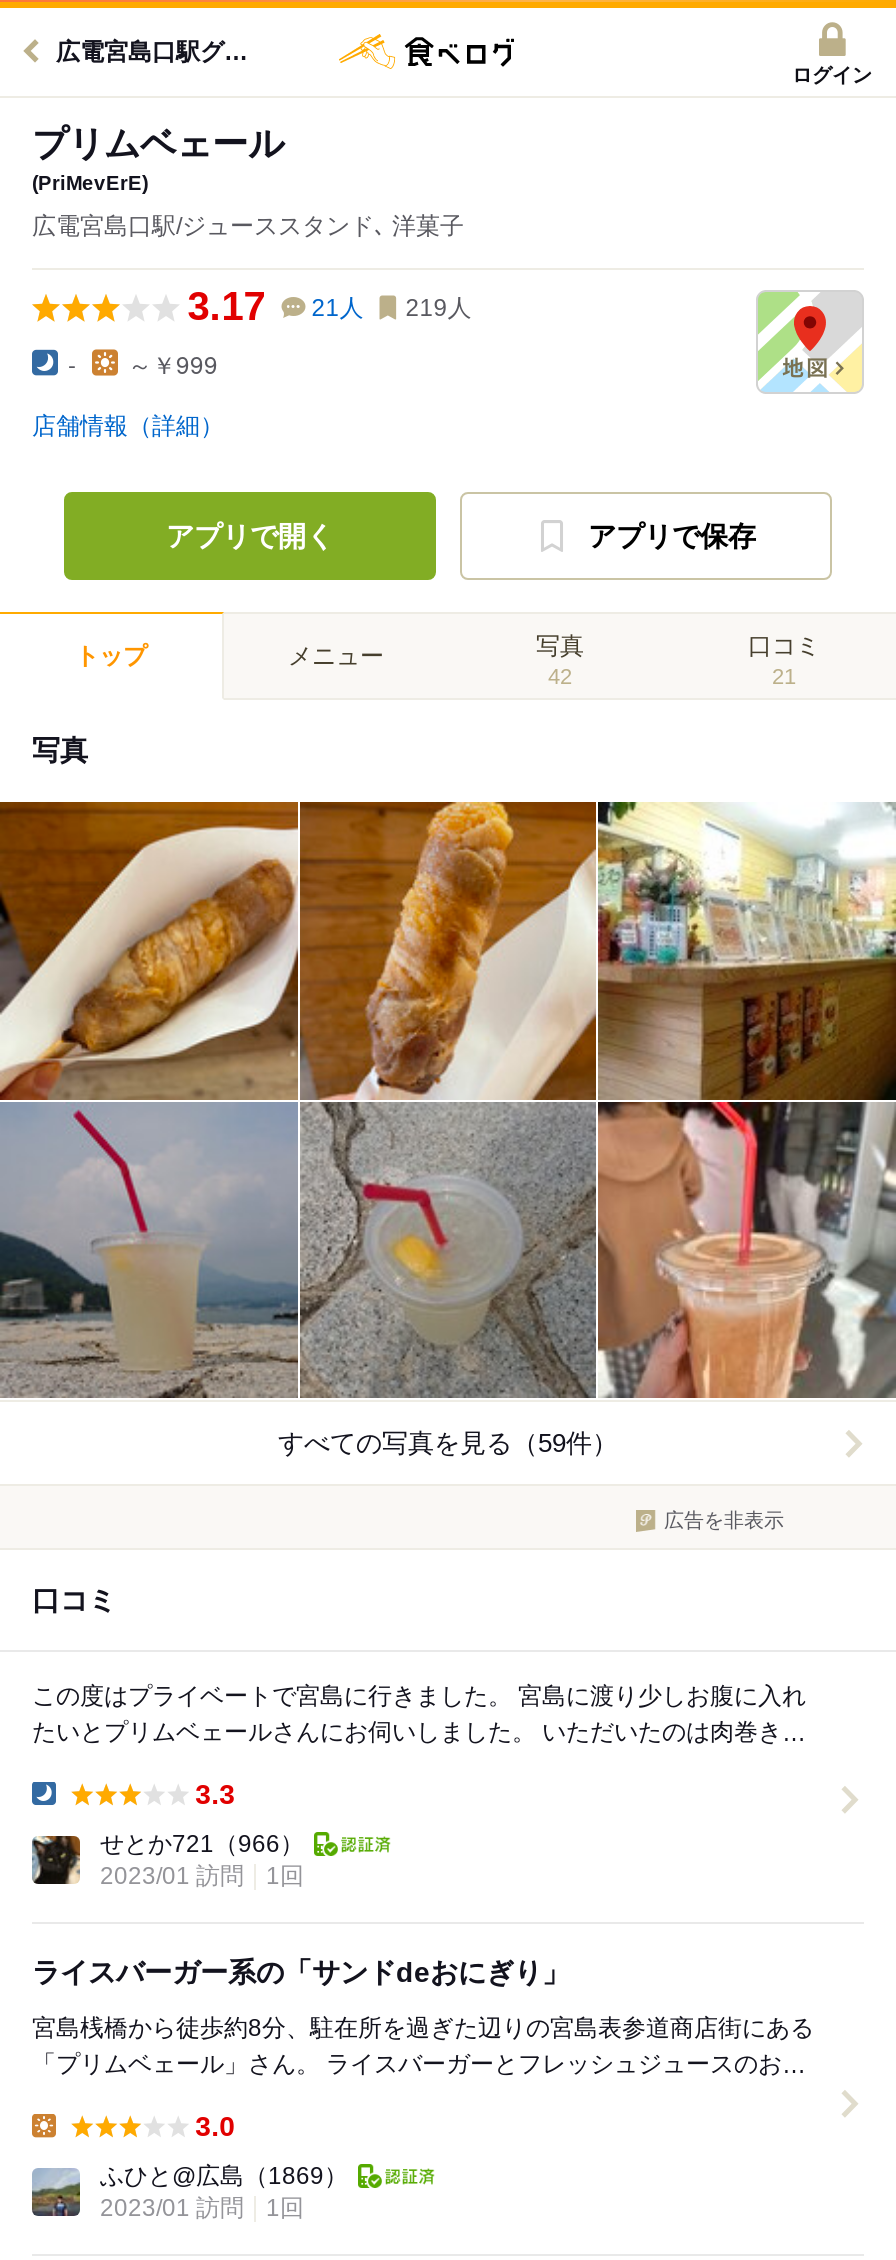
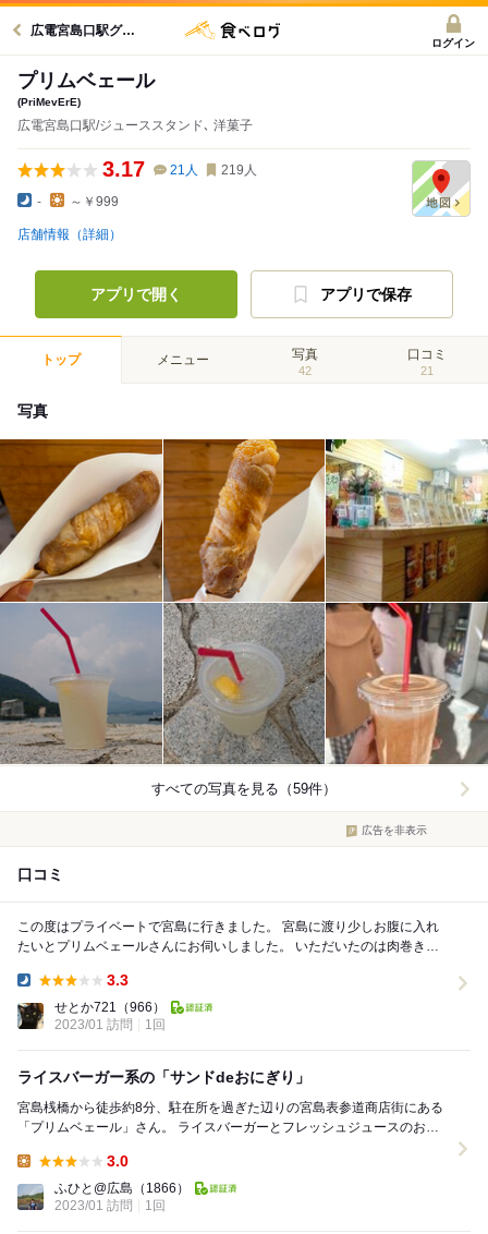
- ふひと@広島（1869）
+ ふひと@広島（1866）
